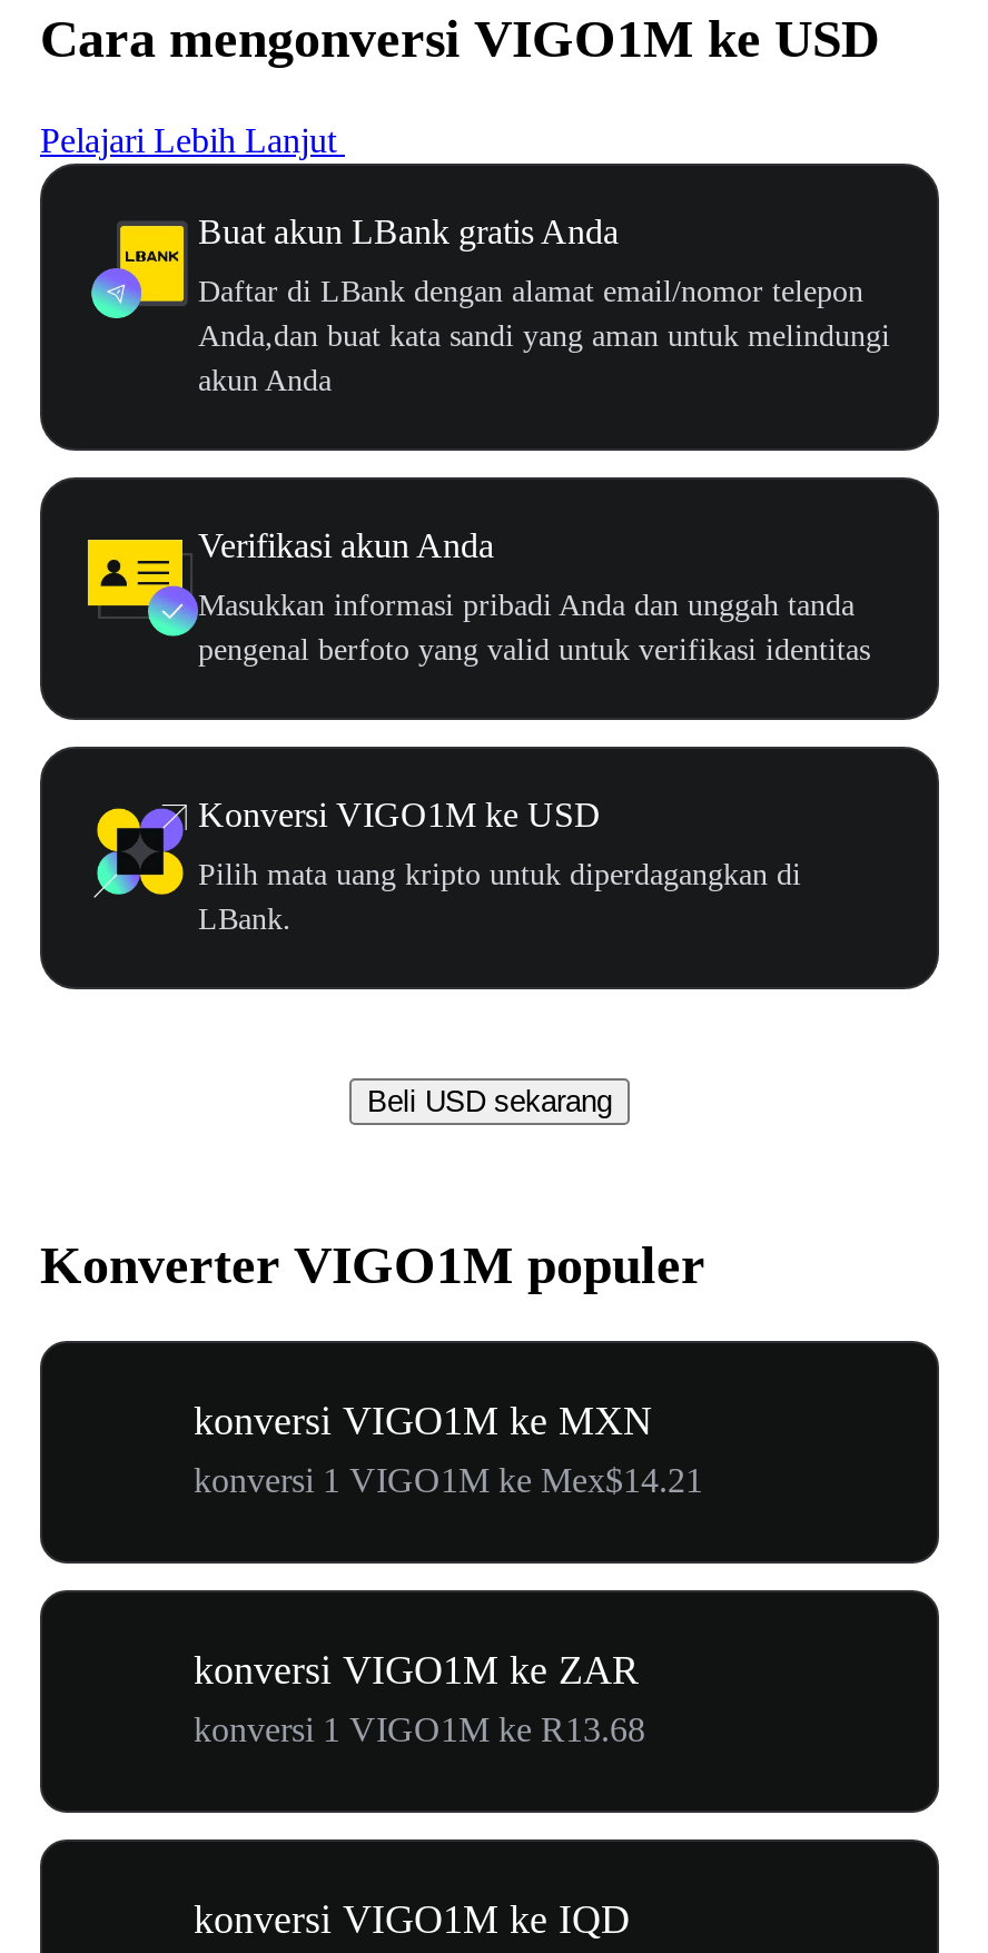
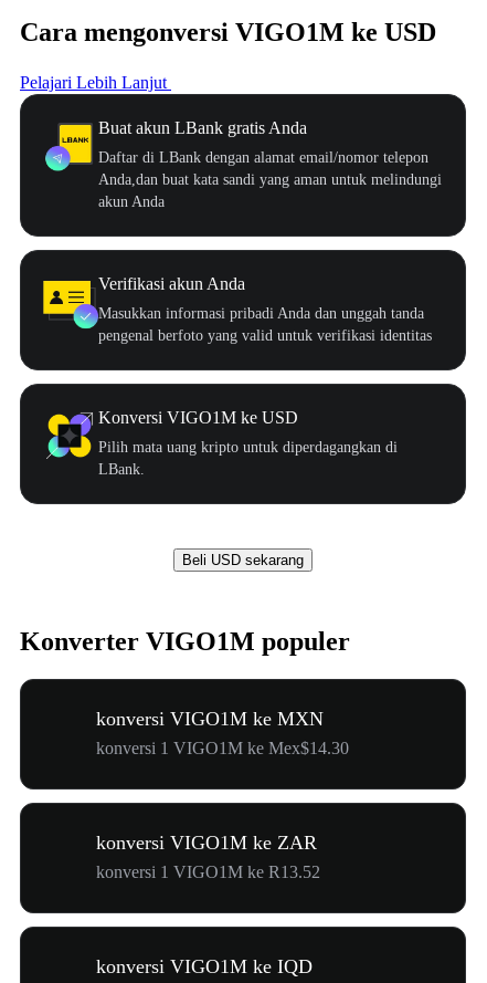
- konversi 1 VIGO1M ke Mex$14.21
+ konversi 1 VIGO1M ke Mex$14.30

- konversi 1 VIGO1M ke R13.68
+ konversi 1 VIGO1M ke R13.52
